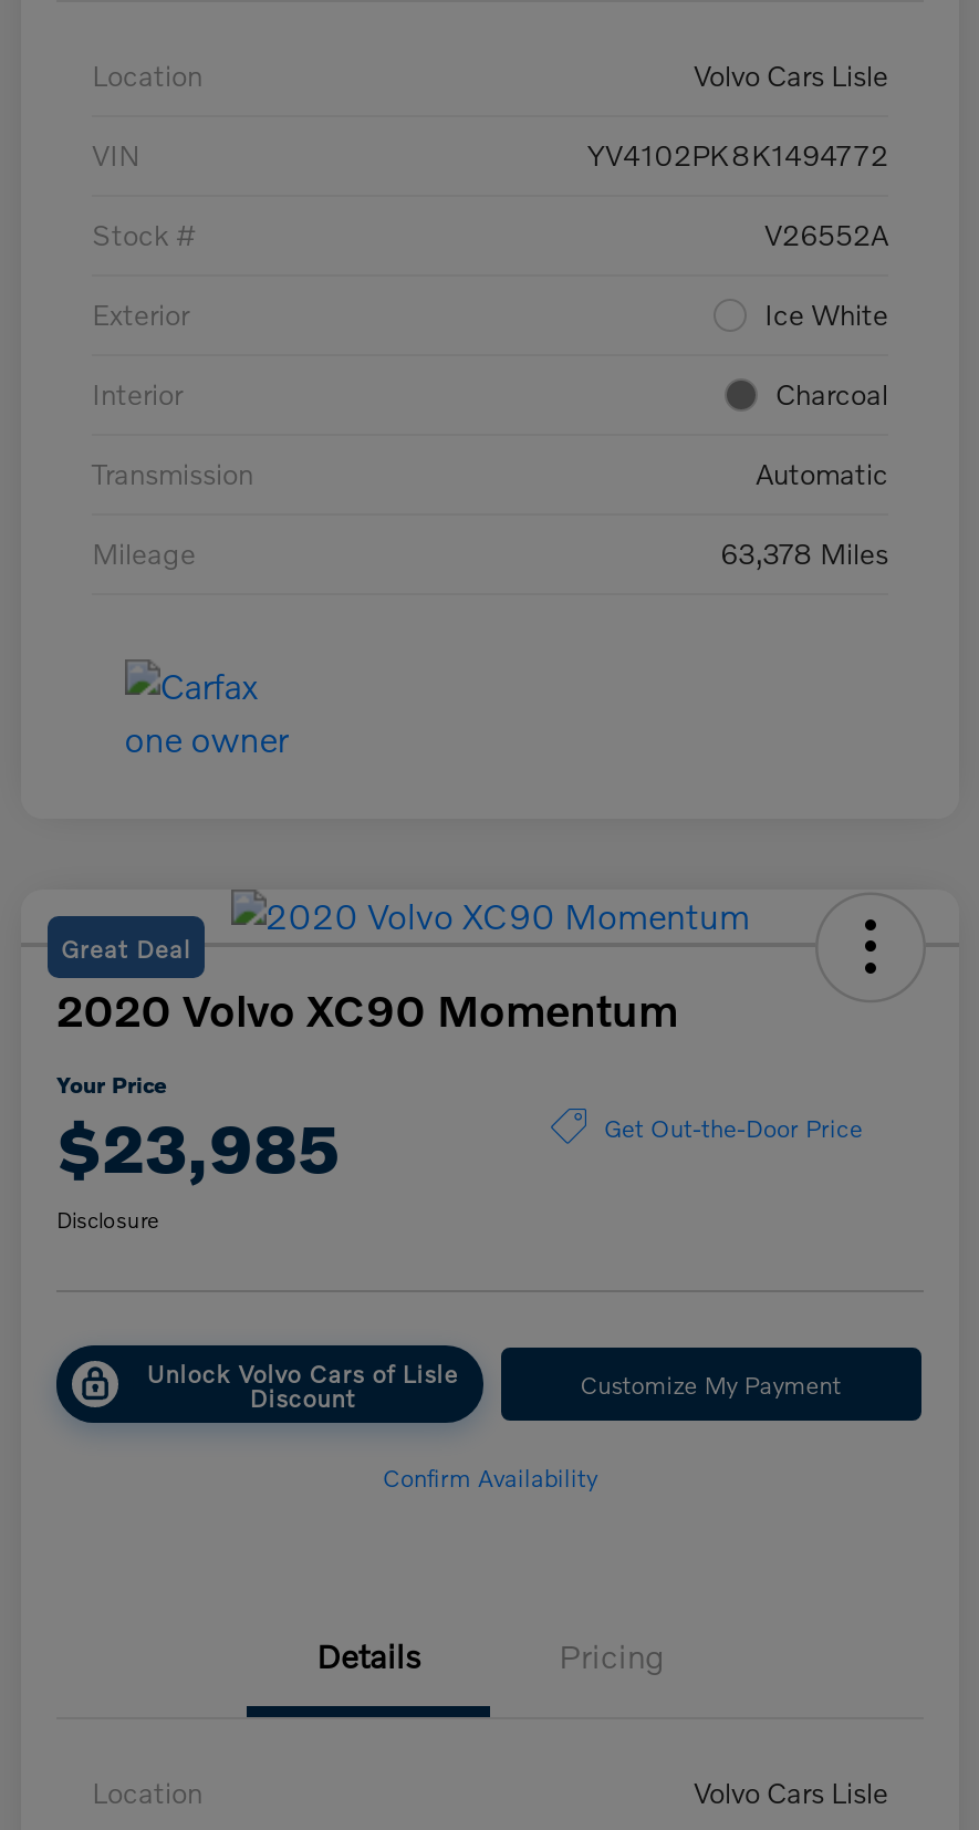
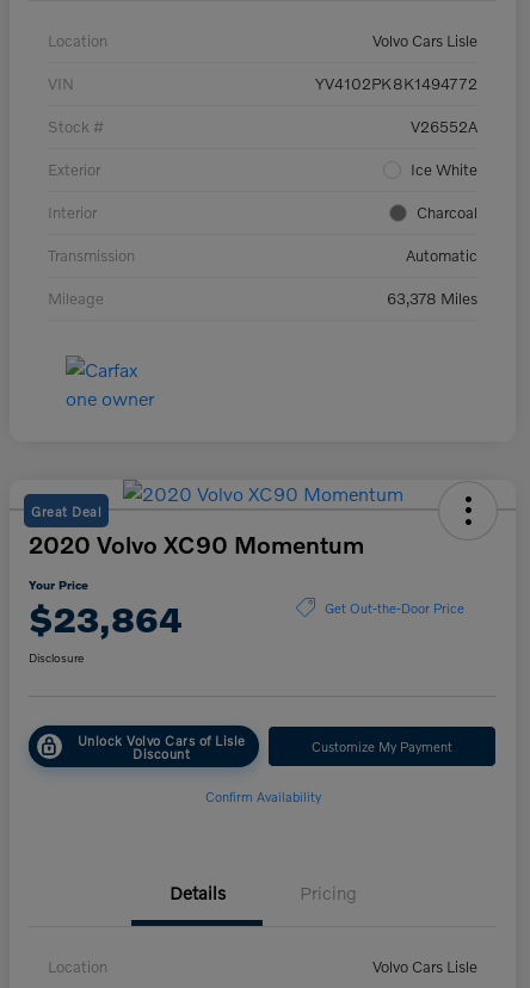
- $23,985
+ $23,864
